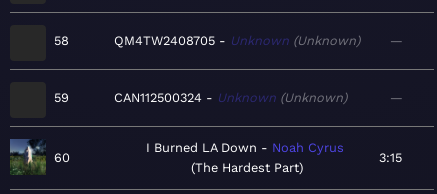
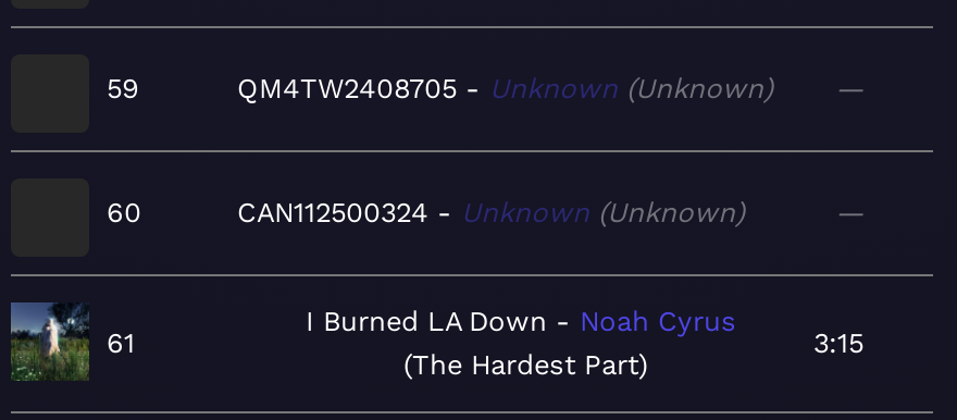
- 58
+ 59

- 59
+ 60

- 60
+ 61
